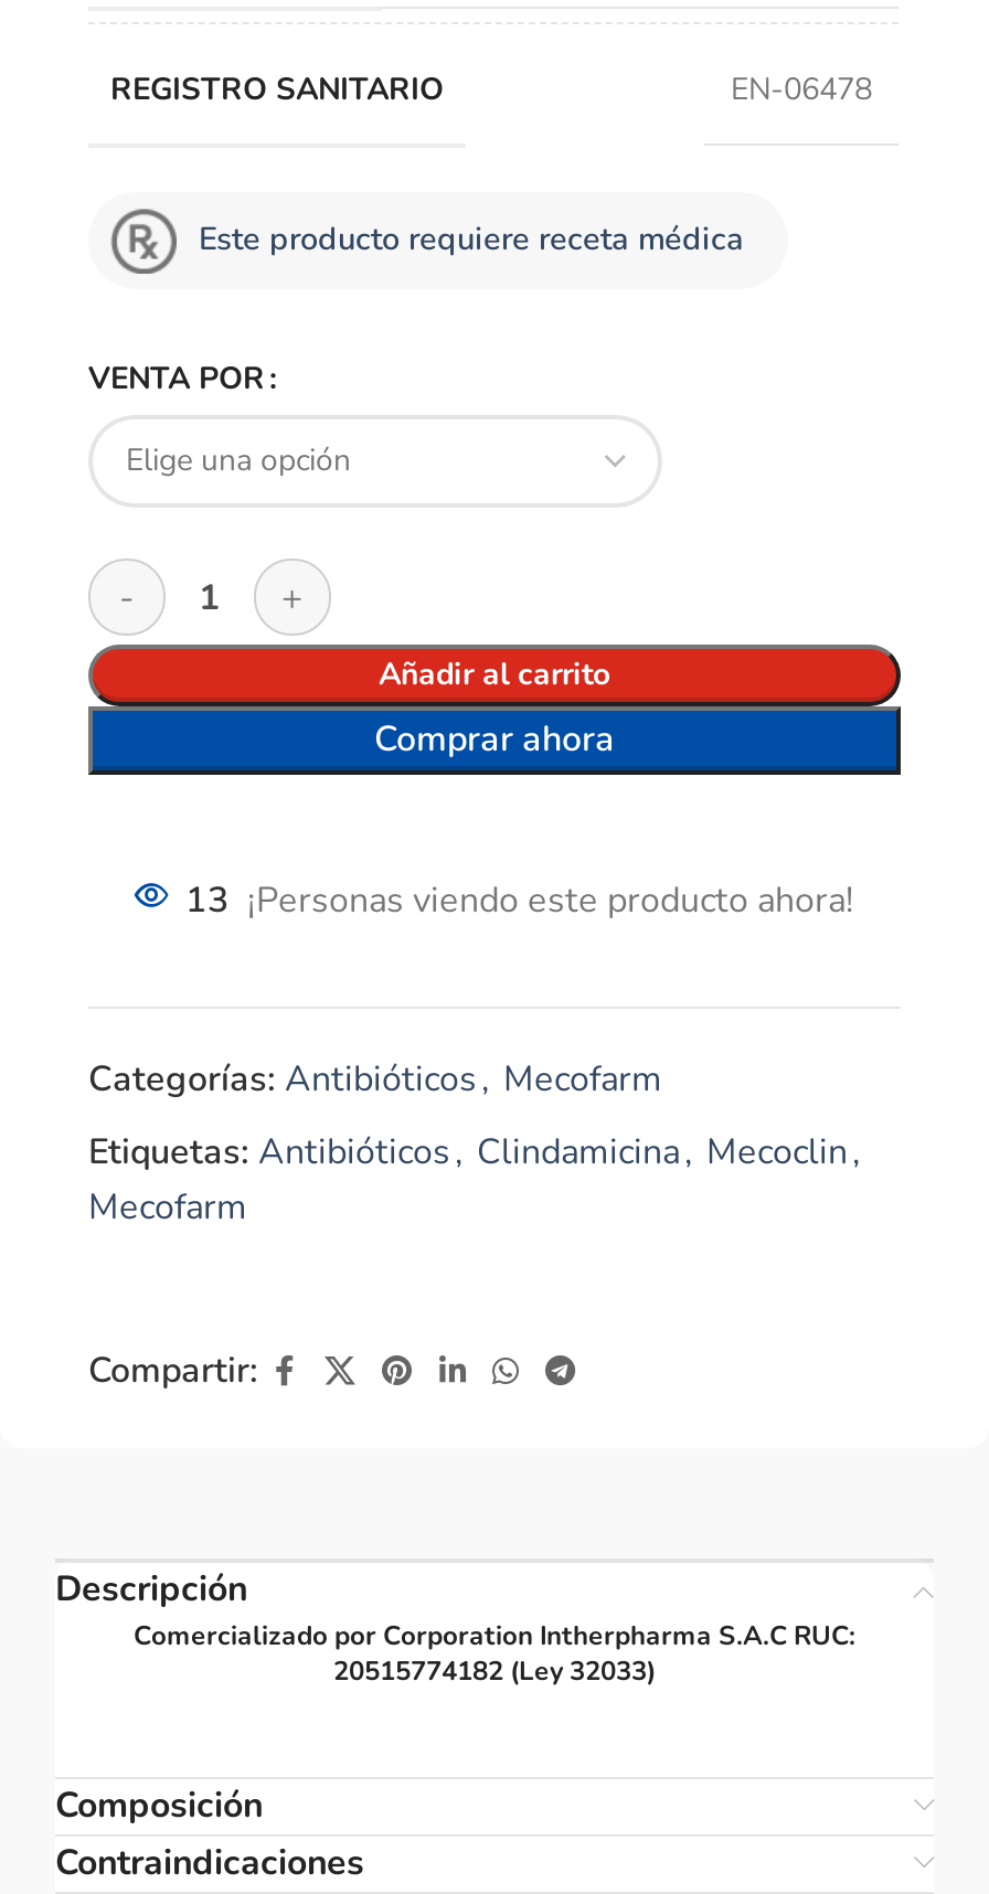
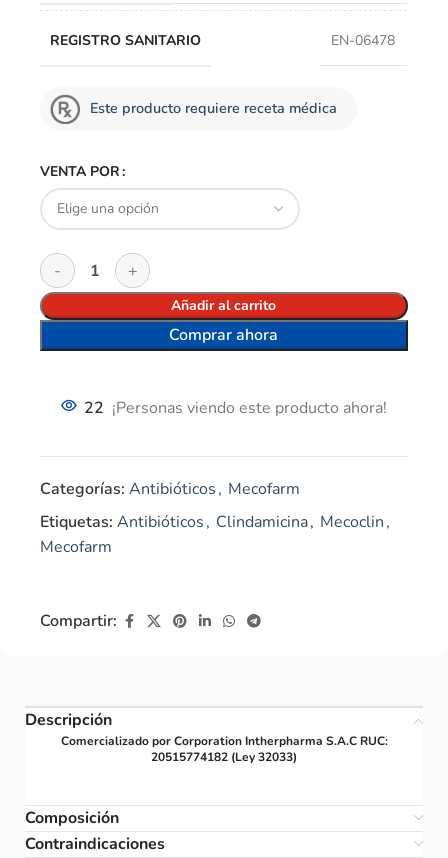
- 13 ¡Personas viendo este producto ahora!
+ 22 ¡Personas viendo este producto ahora!
